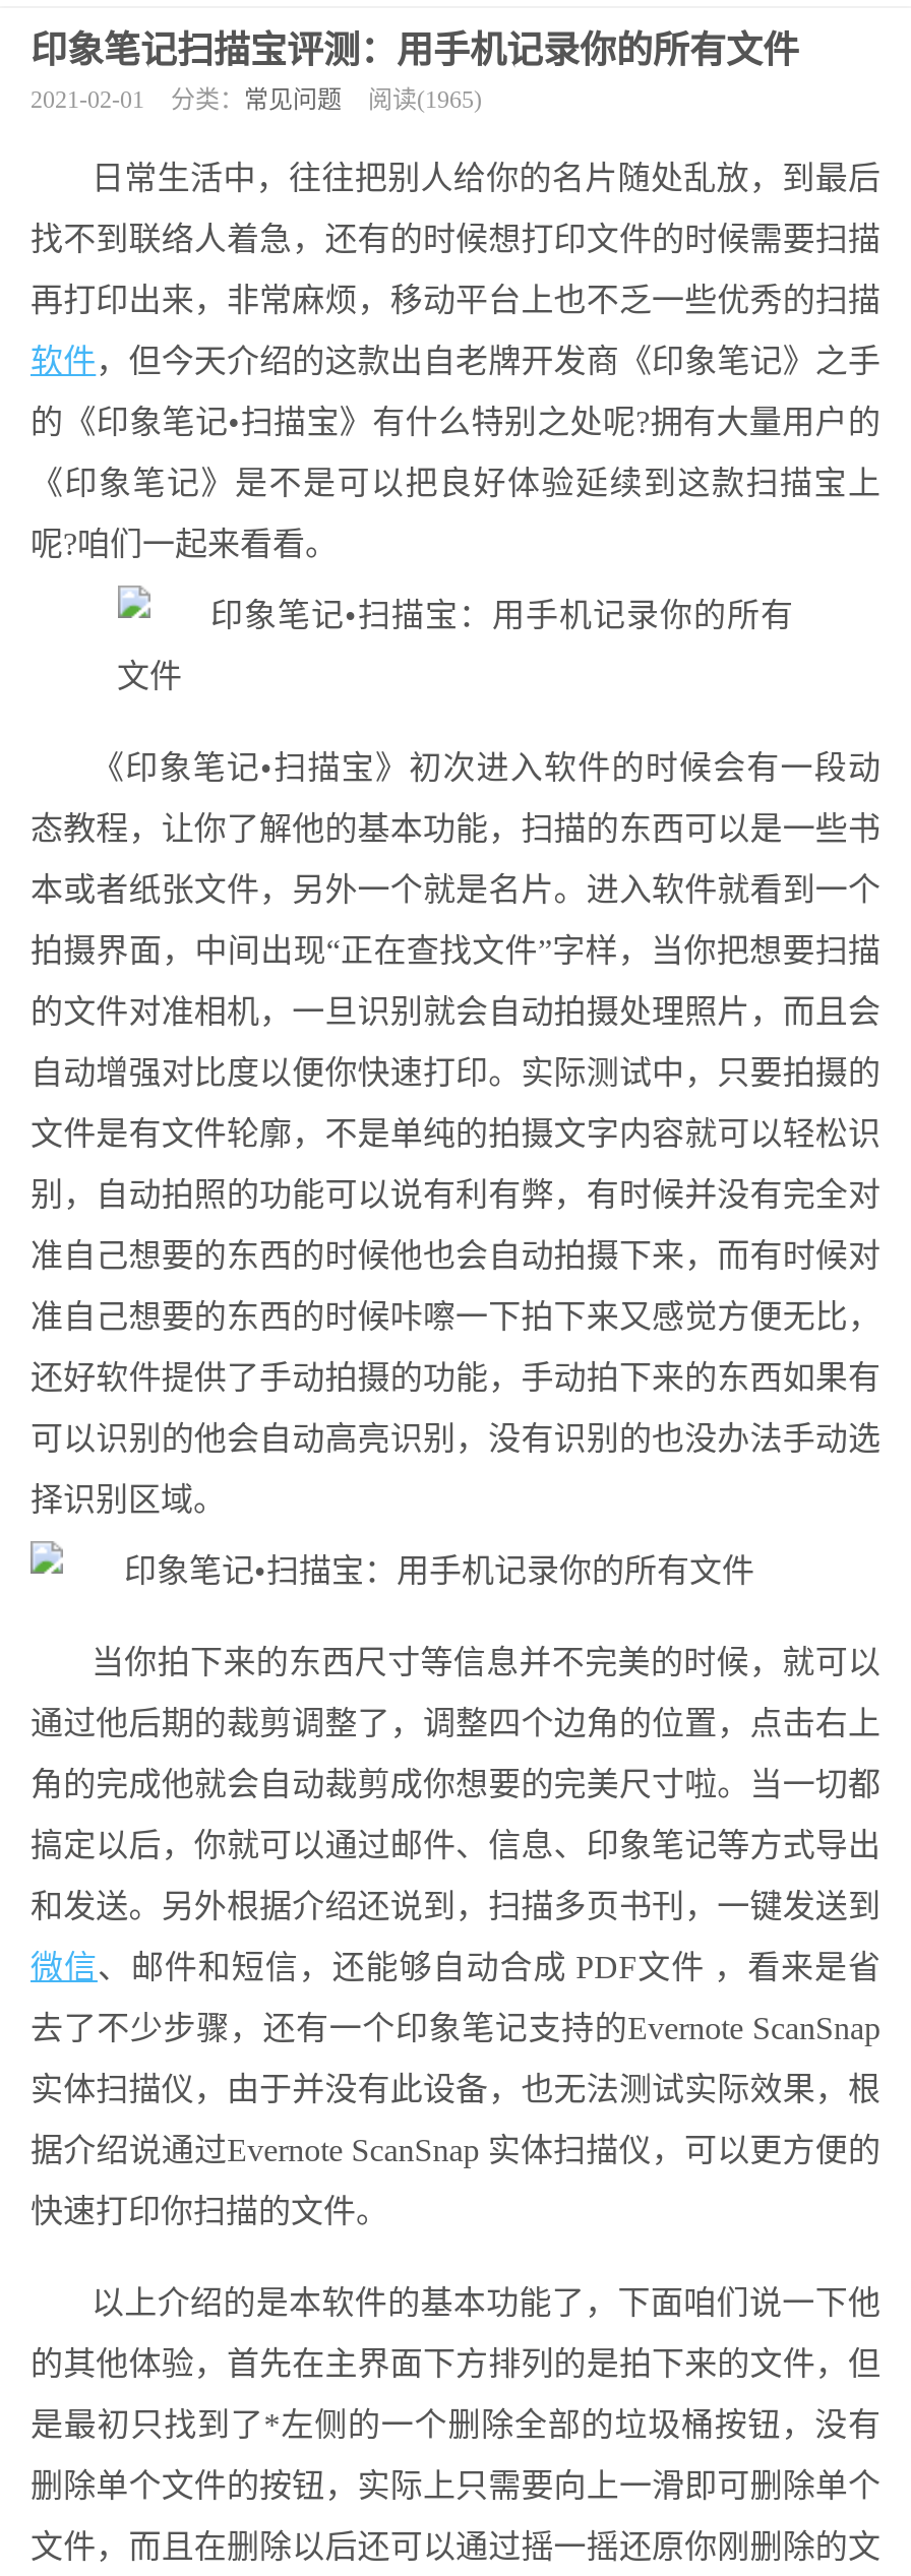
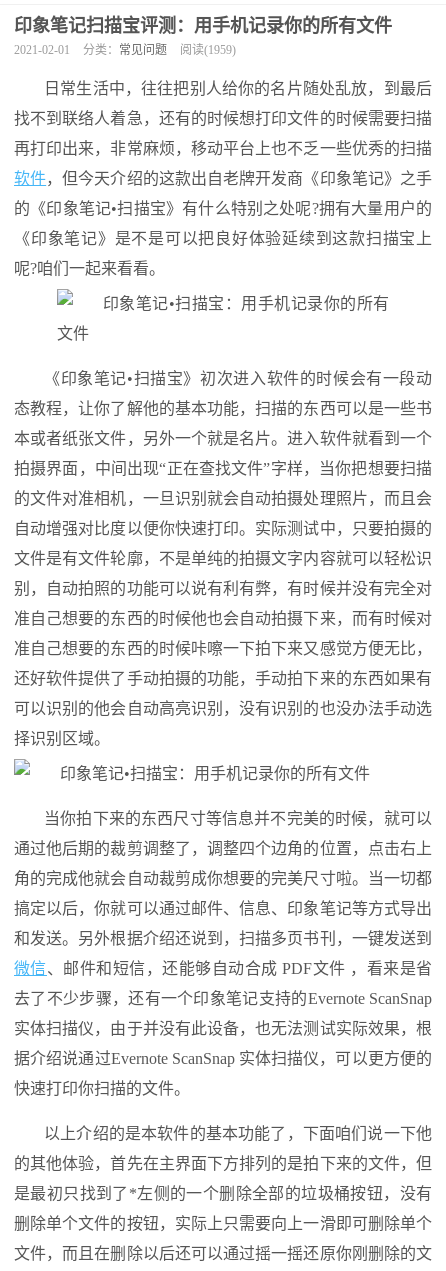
- 2021-02-01 分类：常见问题 阅读(1965)
+ 2021-02-01 分类：常见问题 阅读(1959)
